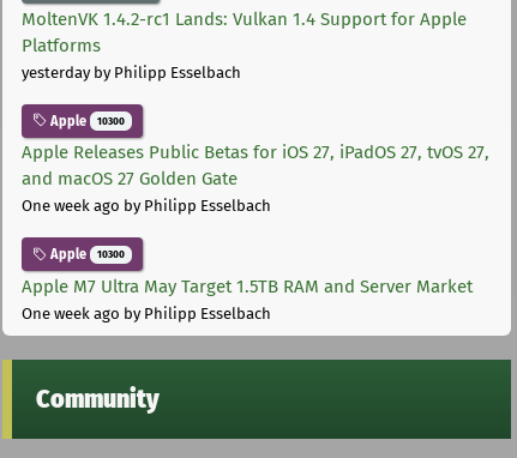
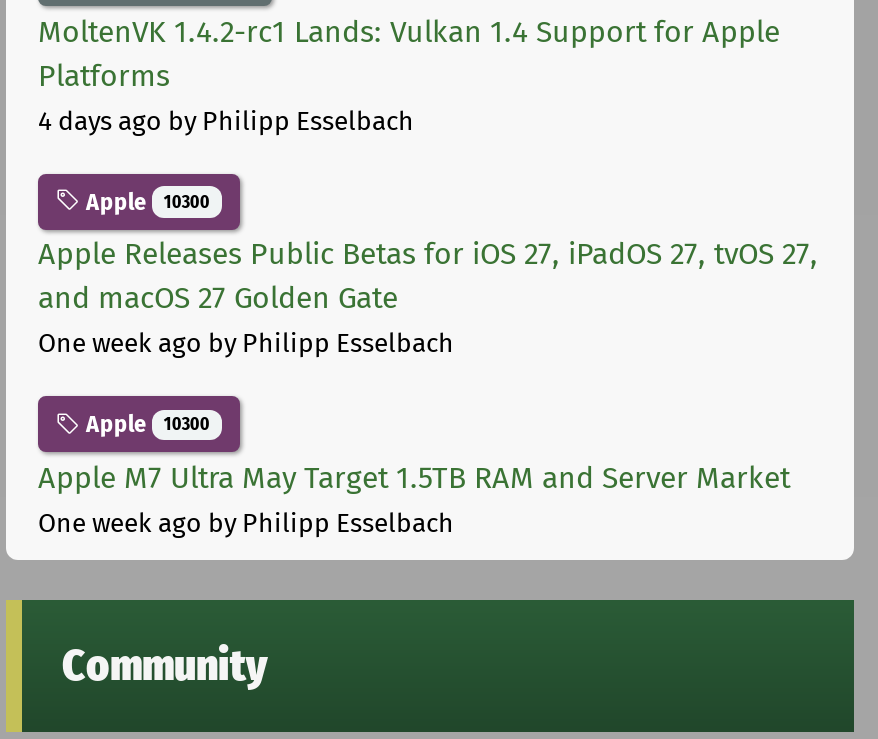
- yesterday by Philipp Esselbach
+ 4 days ago by Philipp Esselbach
